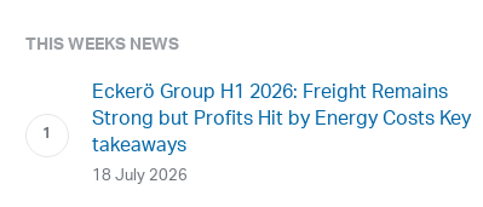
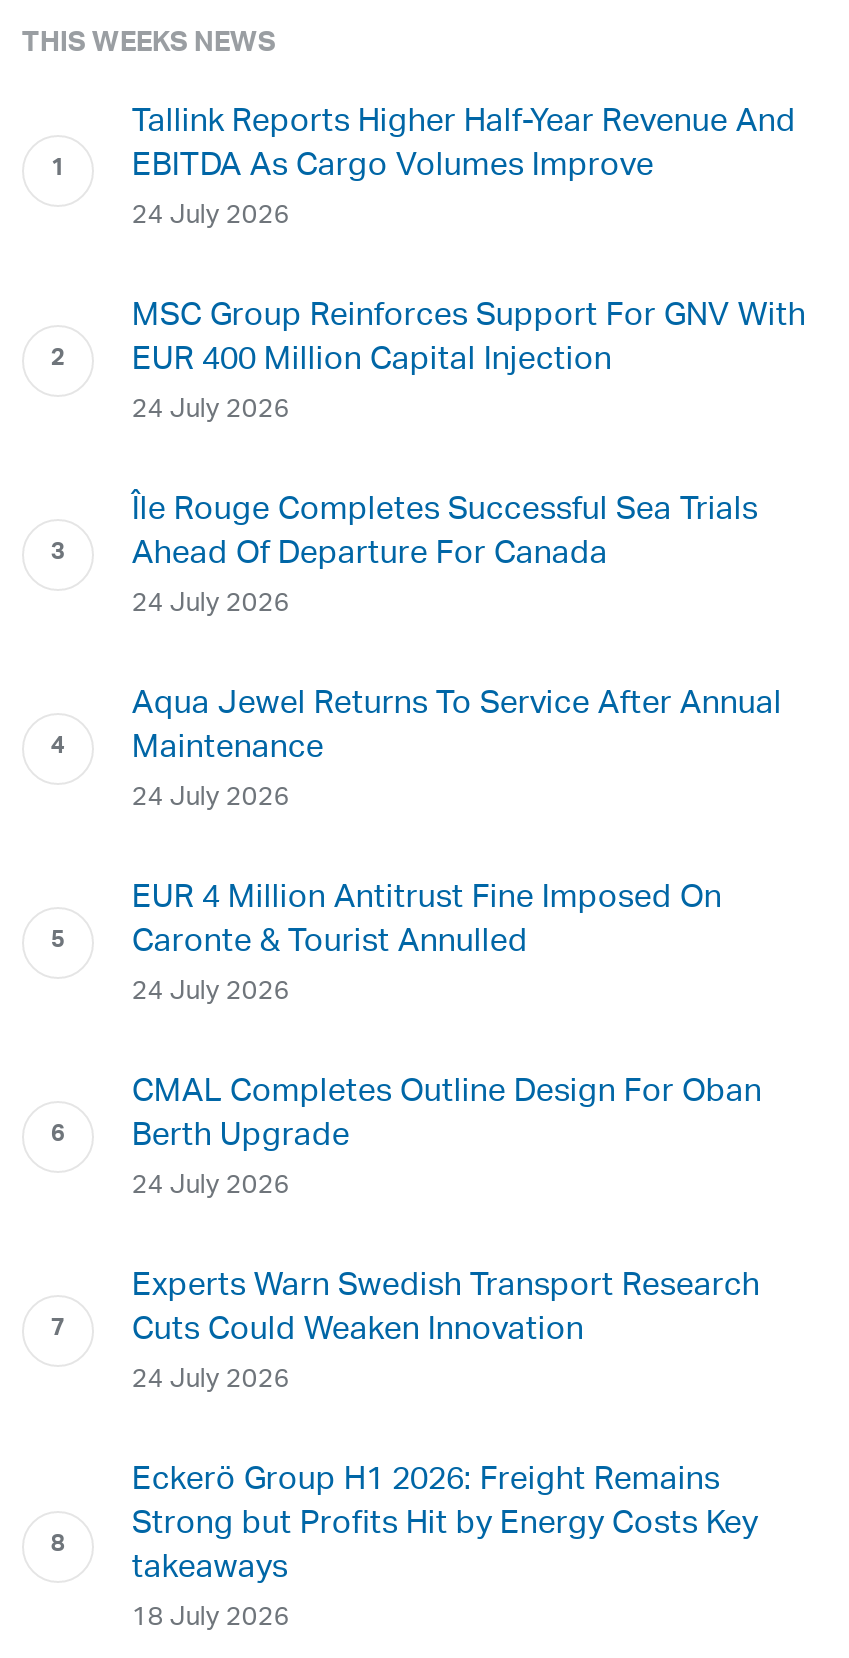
+ Tallink Reports Higher Half-Year Revenue And
+ EBITDA As Cargo Volumes Improve
+ 24 July 2026
+ MSC Group Reinforces Support For GNV With
+ EUR 400 Million Capital Injection
+ 24 July 2026
+ Île Rouge Completes Successful Sea Trials
+ Ahead Of Departure For Canada
+ 24 July 2026
+ Aqua Jewel Returns To Service After Annual
+ Maintenance
+ 24 July 2026
+ EUR 4 Million Antitrust Fine Imposed On
+ Caronte & Tourist Annulled
+ 24 July 2026
+ CMAL Completes Outline Design For Oban
+ Berth Upgrade
+ 24 July 2026
+ Experts Warn Swedish Transport Research
+ Cuts Could Weaken Innovation
+ 24 July 2026
